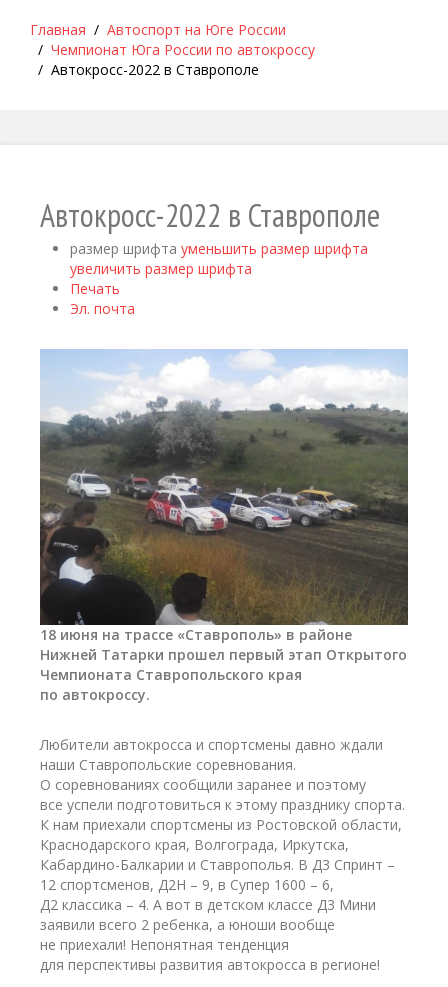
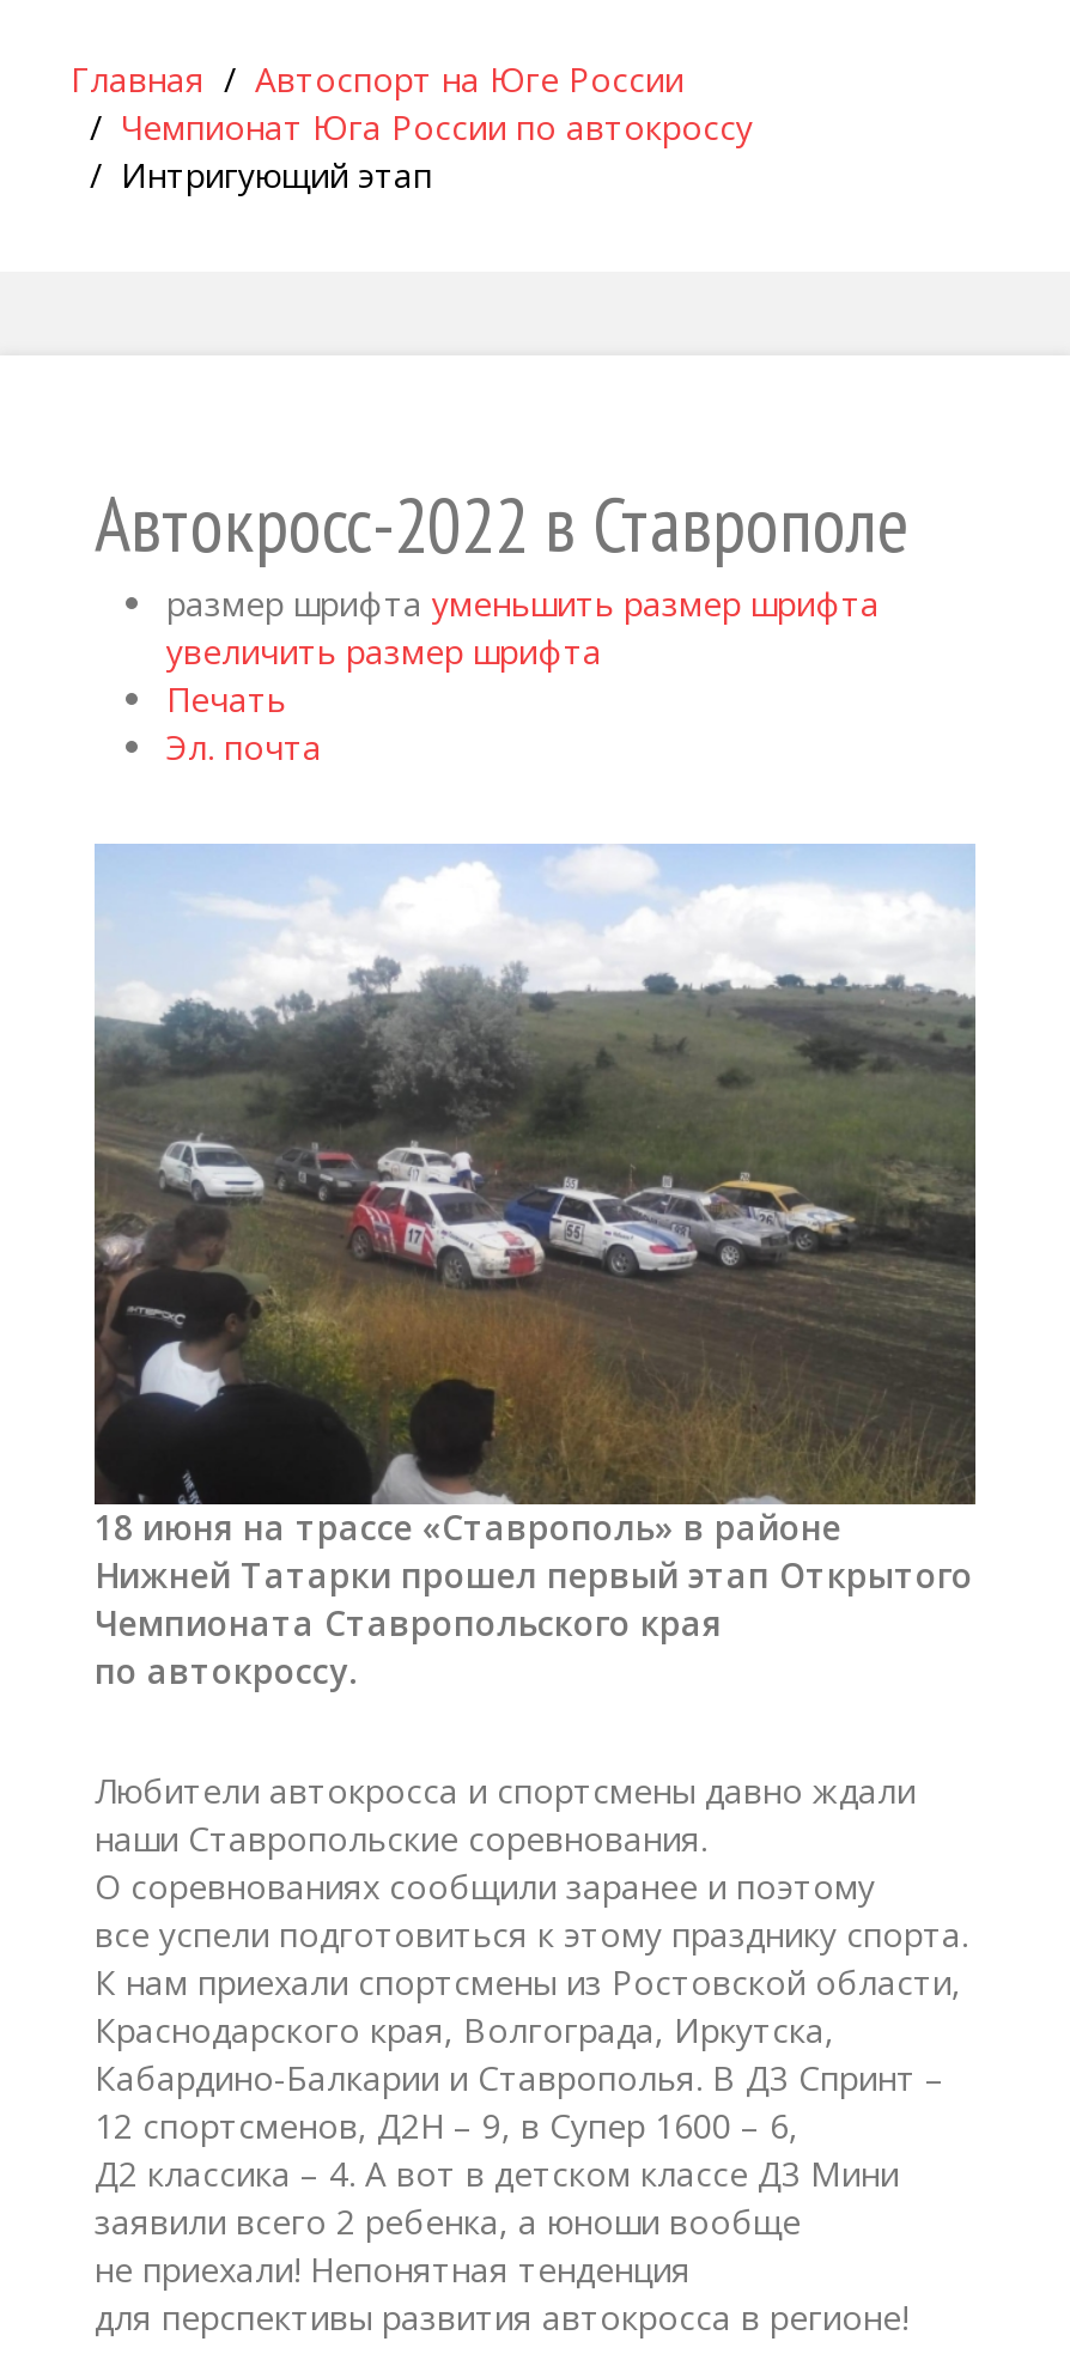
- Автокросс-2022 в Ставрополе
+ Интригующий этап
